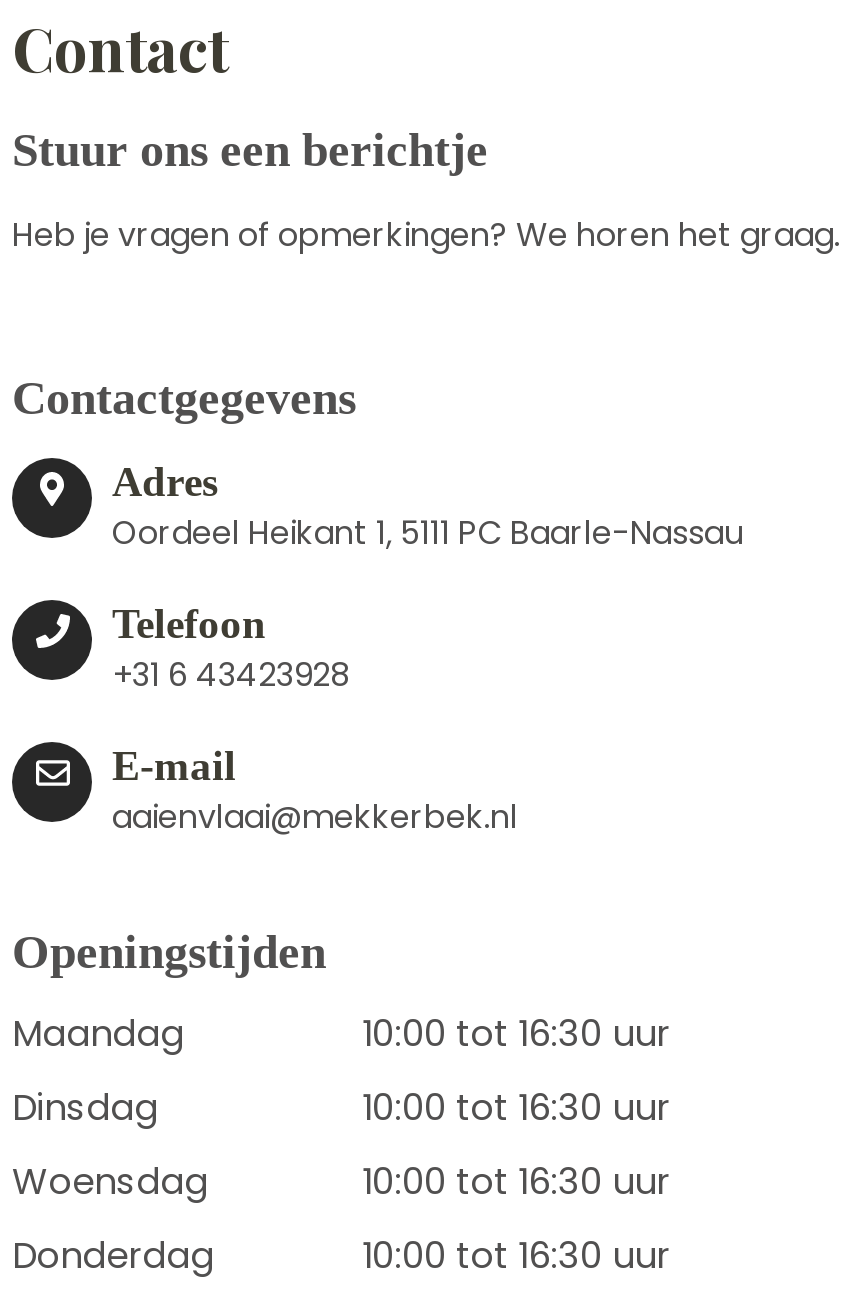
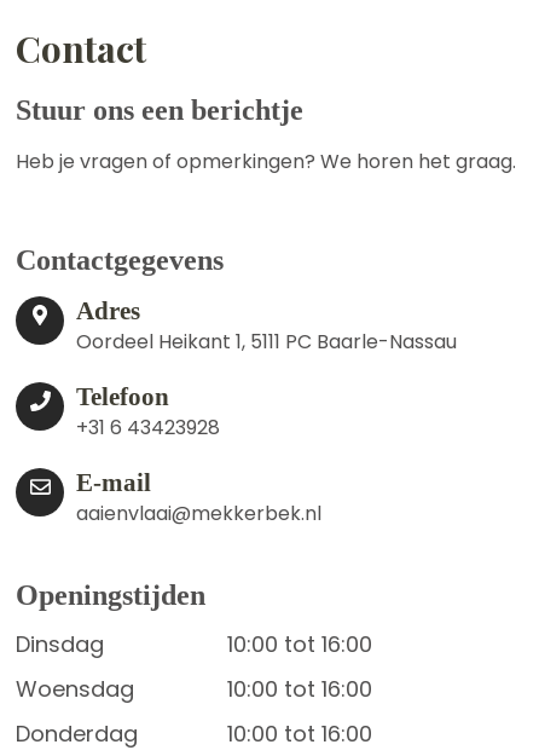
- Maandag
- 10:00 tot 16:30 uur

- 10:00 tot 16:30 uur
+ 10:00 tot 16:00

- 10:00 tot 16:30 uur
+ 10:00 tot 16:00

- 10:00 tot 16:30 uur
+ 10:00 tot 16:00
